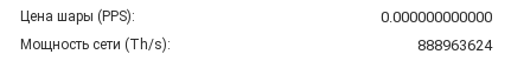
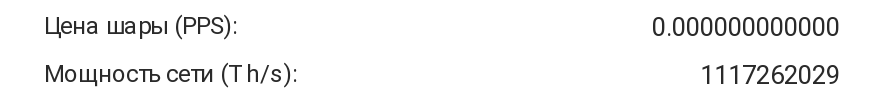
- 888963624
+ 1117262029
